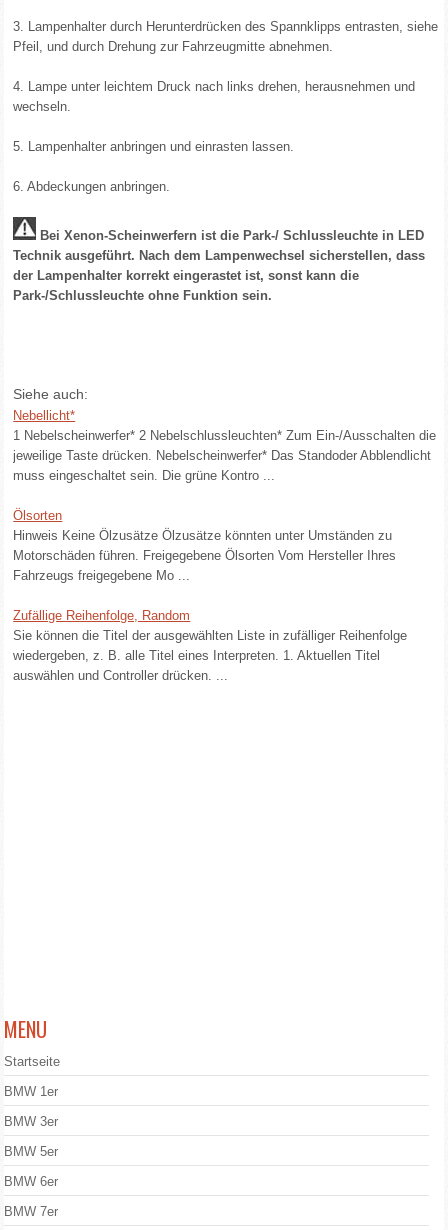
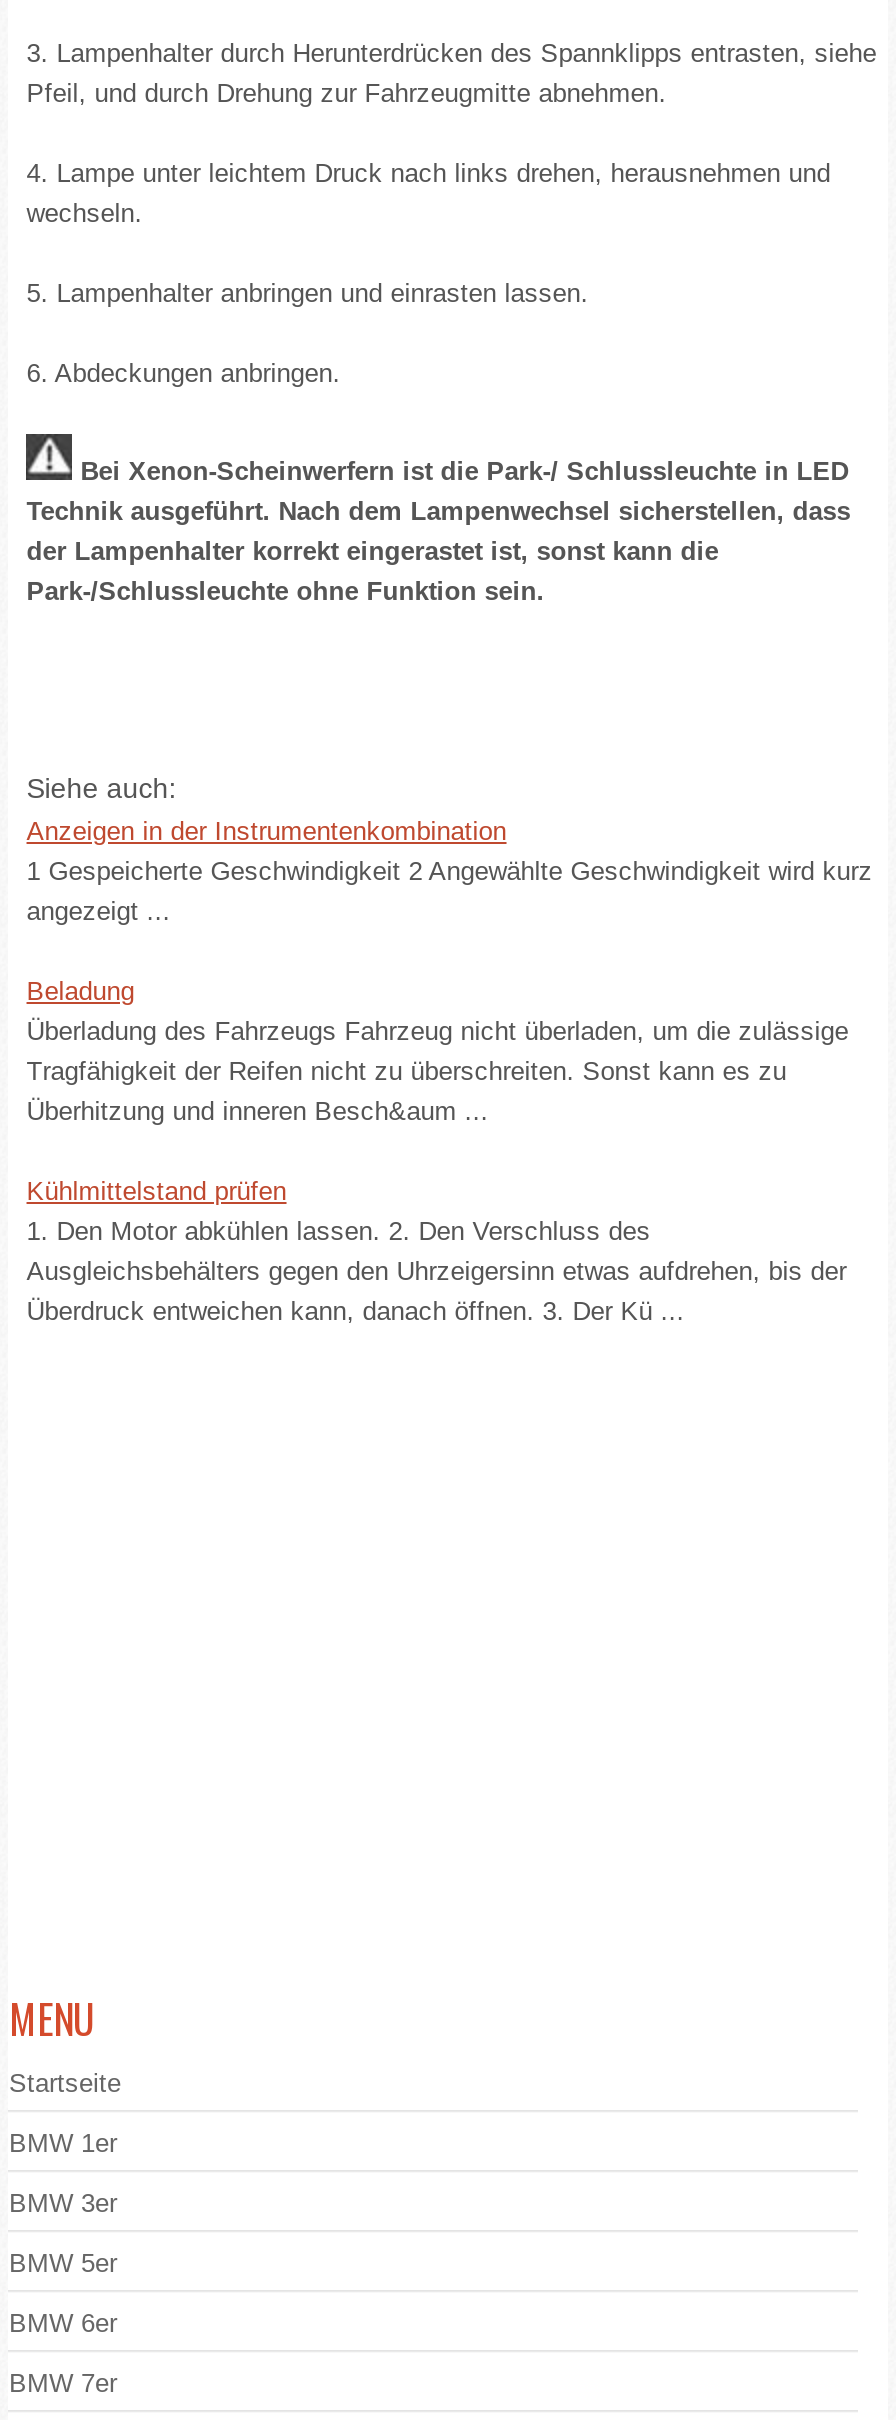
- Nebellicht*
- 1 Nebelscheinwerfer* 2 Nebelschlussleuchten* Zum Ein-/Ausschalten die
- jeweilige Taste drücken. Nebelscheinwerfer* Das Standoder Abblendlicht
- muss eingeschaltet sein. Die grüne Kontro ...
+ Anzeigen in der Instrumentenkombination
+ 1 Gespeicherte Geschwindigkeit 2 Angewählte Geschwindigkeit wird kurz
+ angezeigt ...

- Ölsorten
- Hinweis Keine Ölzusätze Ölzusätze könnten unter Umständen zu
- Motorschäden führen. Freigegebene Ölsorten Vom Hersteller Ihres
- Fahrzeugs freigegebene Mo ...
+ Beladung
+ Überladung des Fahrzeugs Fahrzeug nicht überladen, um die zulässige
+ Tragfähigkeit der Reifen nicht zu überschreiten. Sonst kann es zu
+ Überhitzung und inneren Besch&aum ...

- Zufällige Reihenfolge, Random
- Sie können die Titel der ausgewählten Liste in zufälliger Reihenfolge
- wiedergeben, z. B. alle Titel eines Interpreten. 1. Aktuellen Titel
- auswählen und Controller drücken. ...
+ Kühlmittelstand prüfen
+ 1. Den Motor abkühlen lassen. 2. Den Verschluss des
+ Ausgleichsbehälters gegen den Uhrzeigersinn etwas aufdrehen, bis der
+ Überdruck entweichen kann, danach öffnen. 3. Der Kü ...
